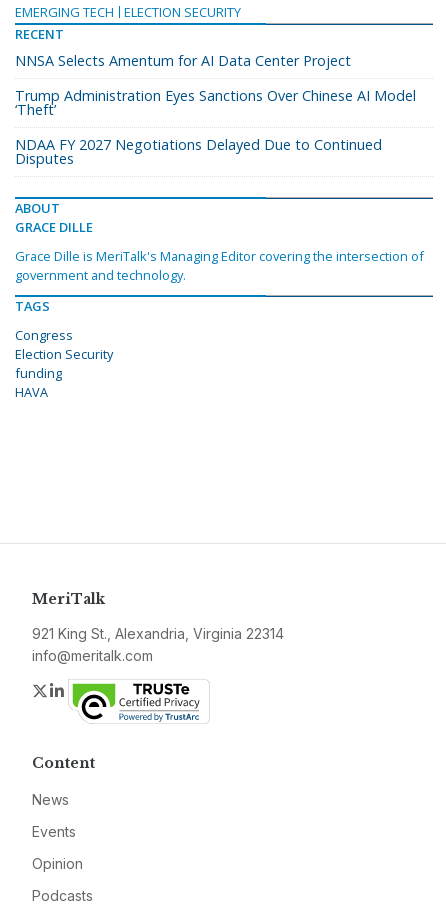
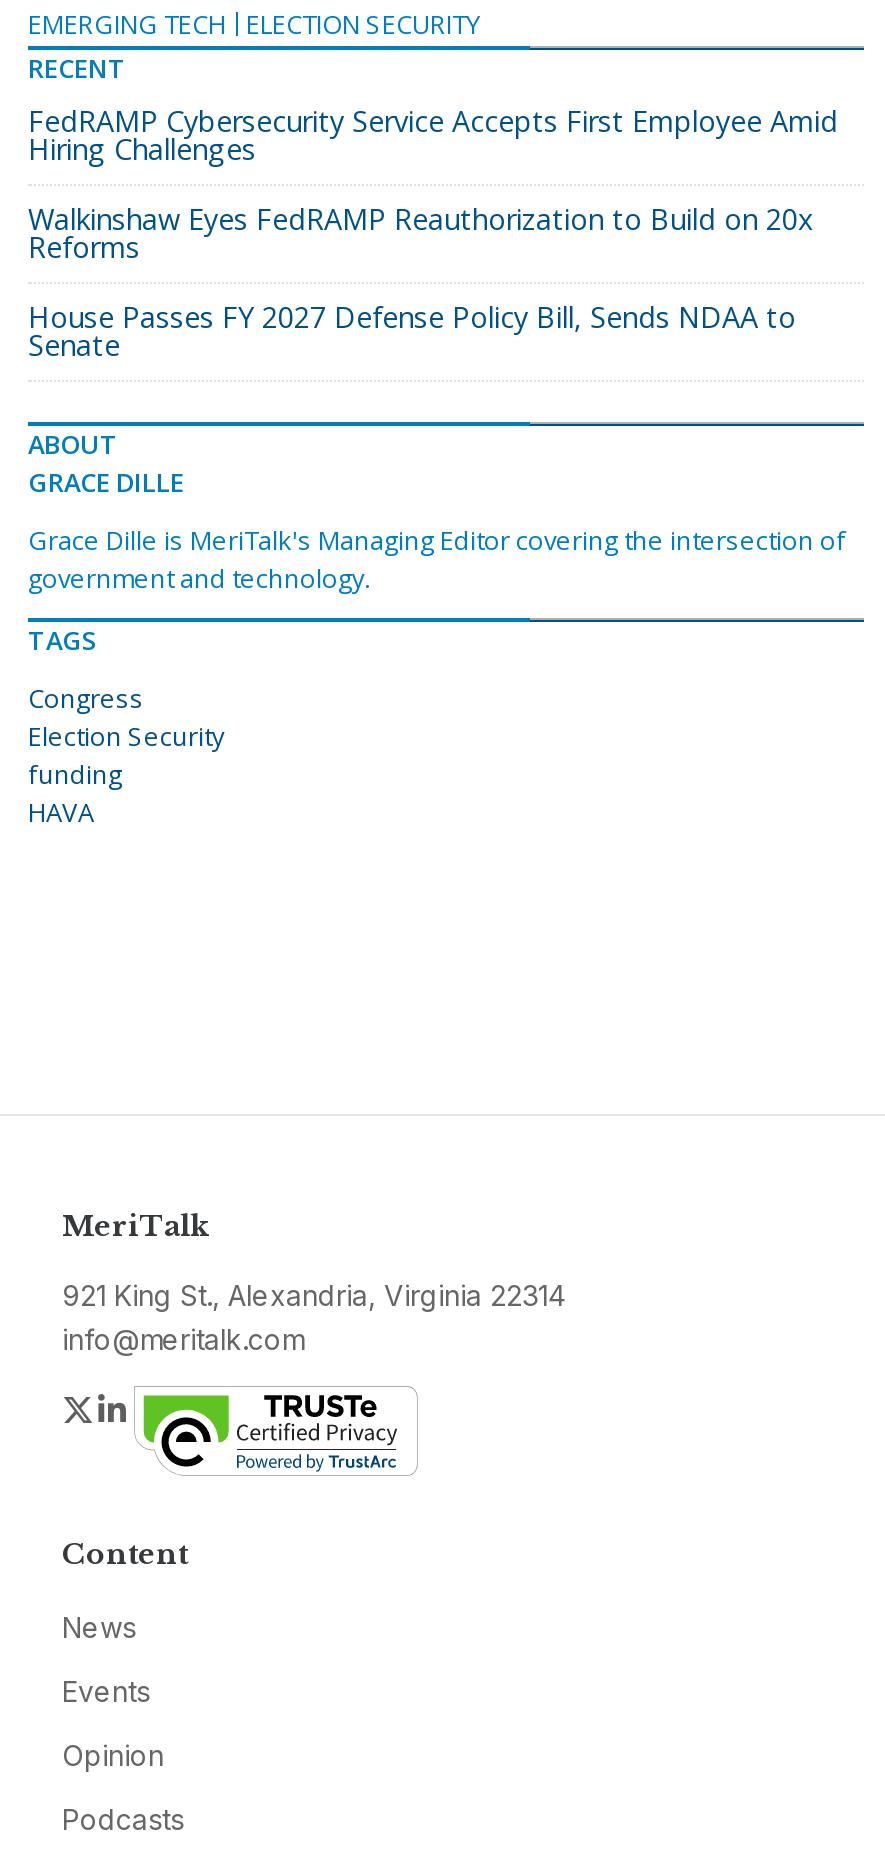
- NNSA Selects Amentum for AI Data Center Project
+ FedRAMP Cybersecurity Service Accepts First Employee Amid
+ Hiring Challenges

- Trump Administration Eyes Sanctions Over Chinese AI Model
- ‘Theft’
+ Walkinshaw Eyes FedRAMP Reauthorization to Build on 20x
+ Reforms

- NDAA FY 2027 Negotiations Delayed Due to Continued
- Disputes
+ House Passes FY 2027 Defense Policy Bill, Sends NDAA to
+ Senate
